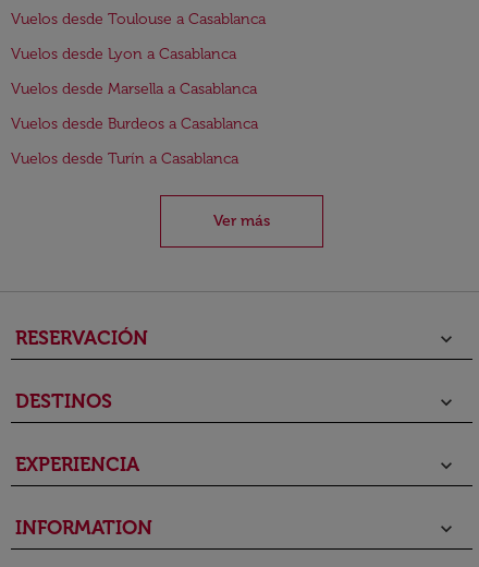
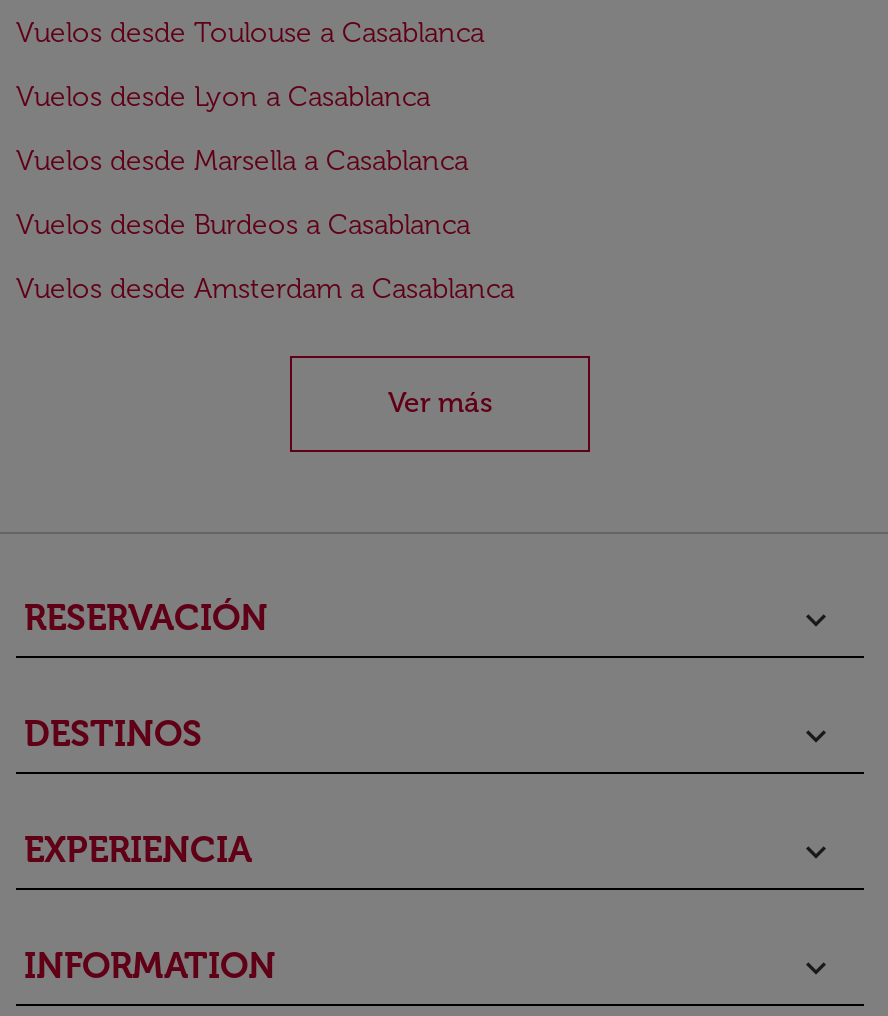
- Vuelos desde Turín a Casablanca
+ Vuelos desde Amsterdam a Casablanca
